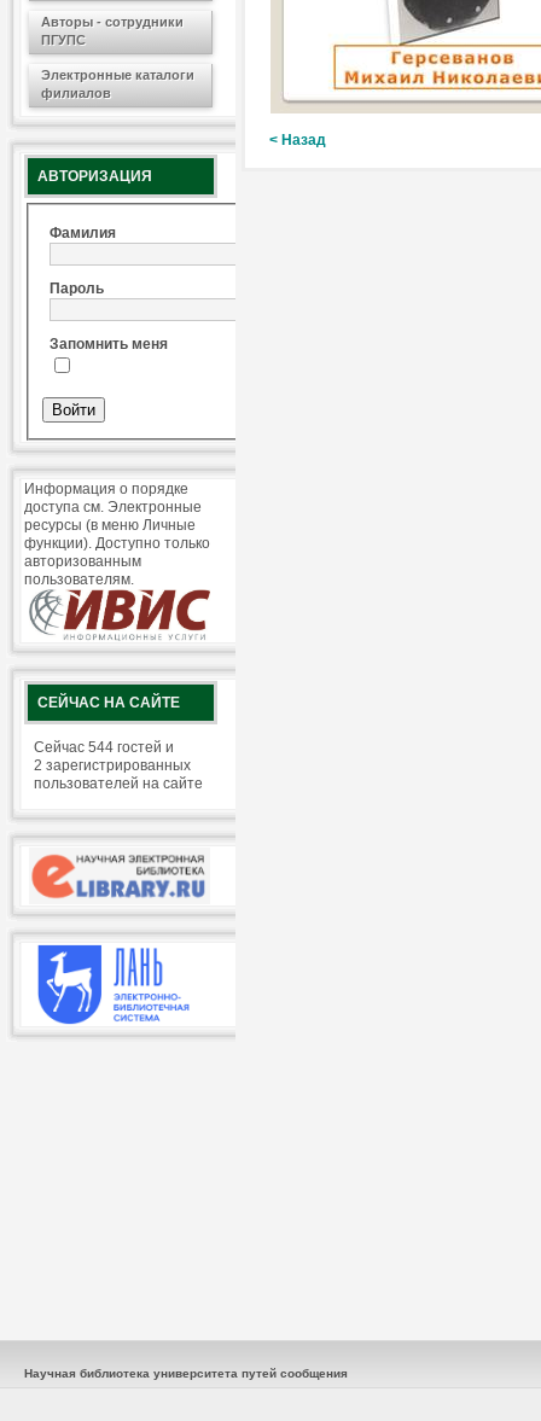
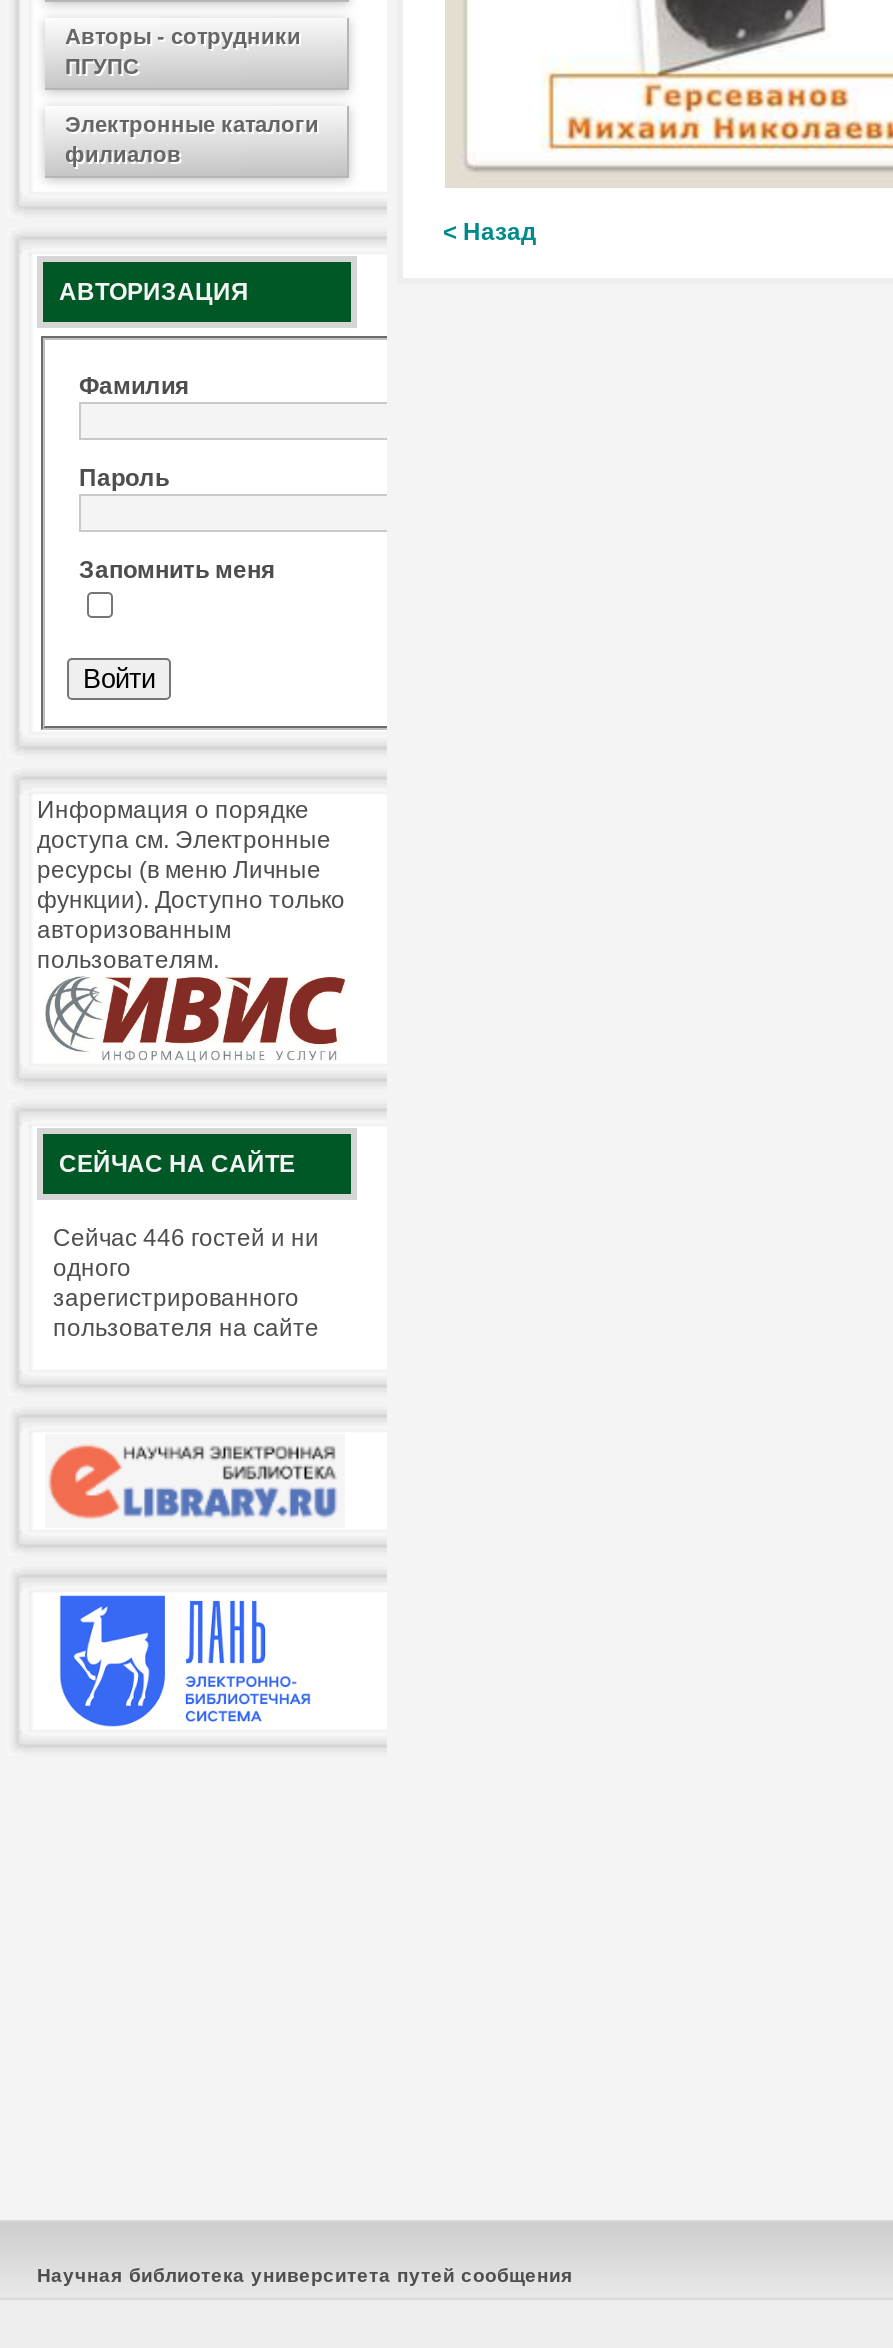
- Сейчас 544 гостей и
- 2 зарегистрированных
- пользователей на сайте
+ Сейчас 446 гостей и ни
+ одного
+ зарегистрированного
+ пользователя на сайте

- [image]
+ [image]

- [image]
+ [image]
